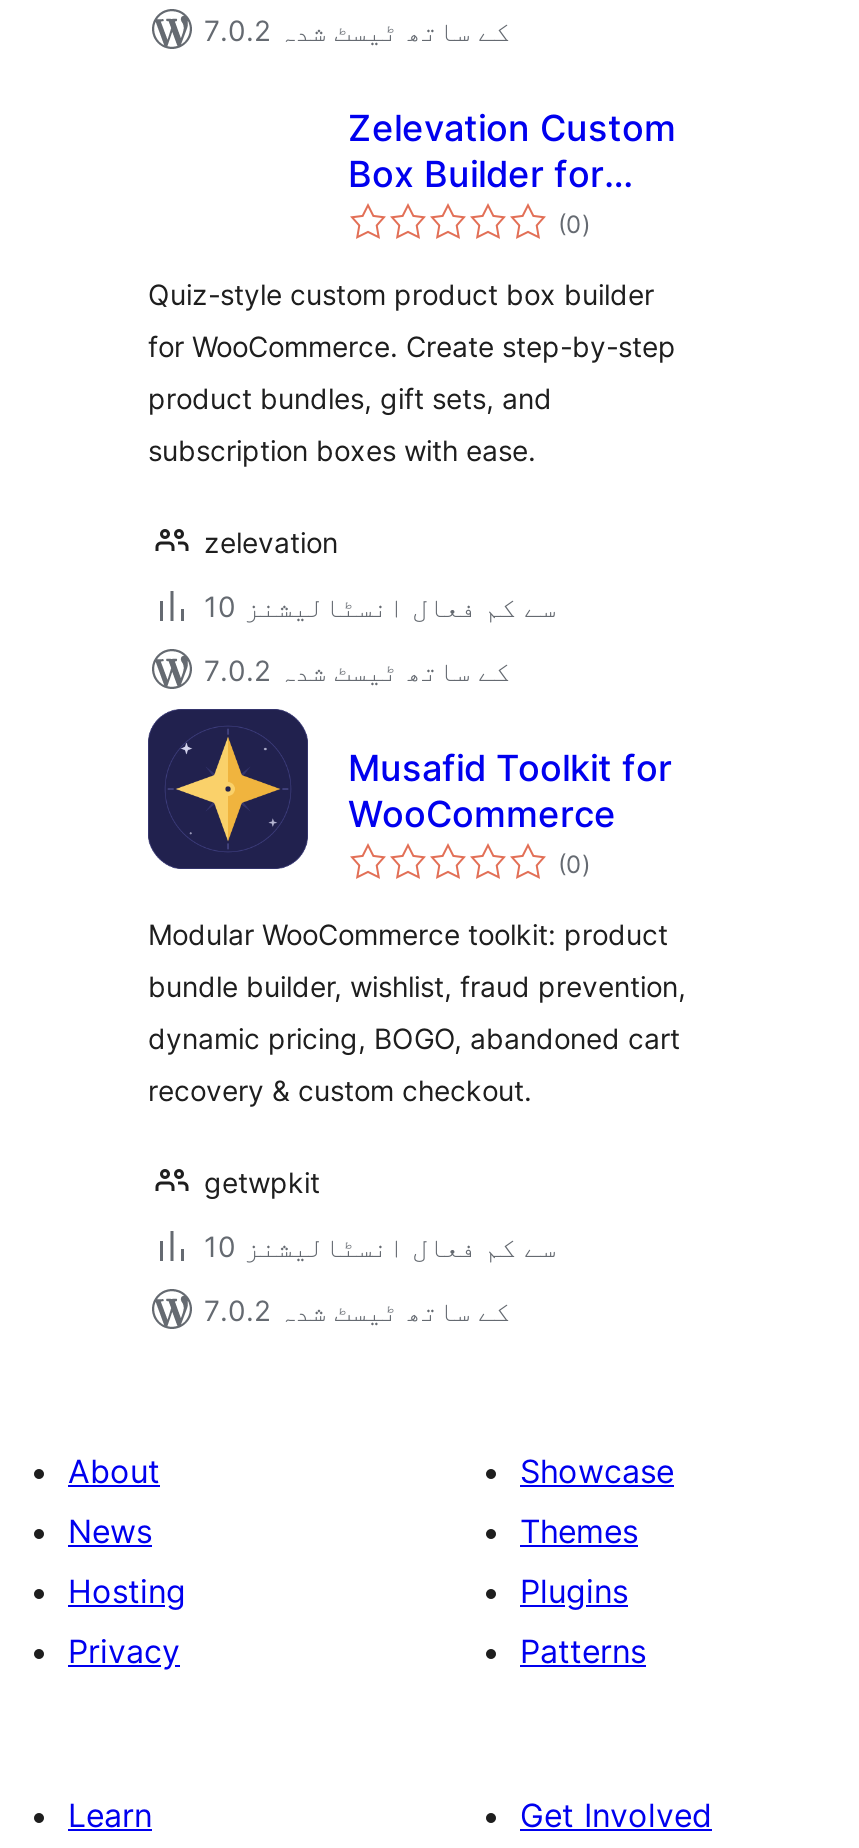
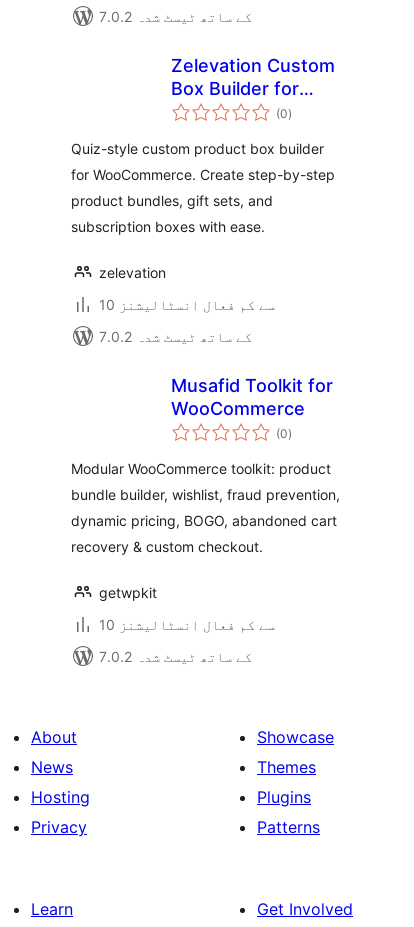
- [image]
